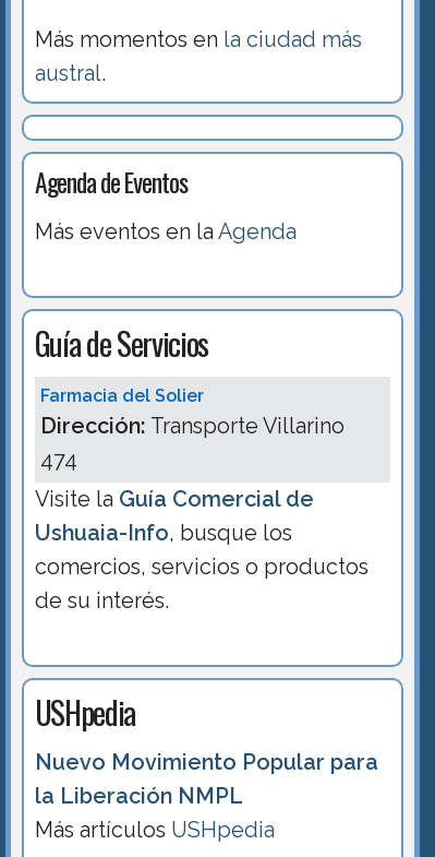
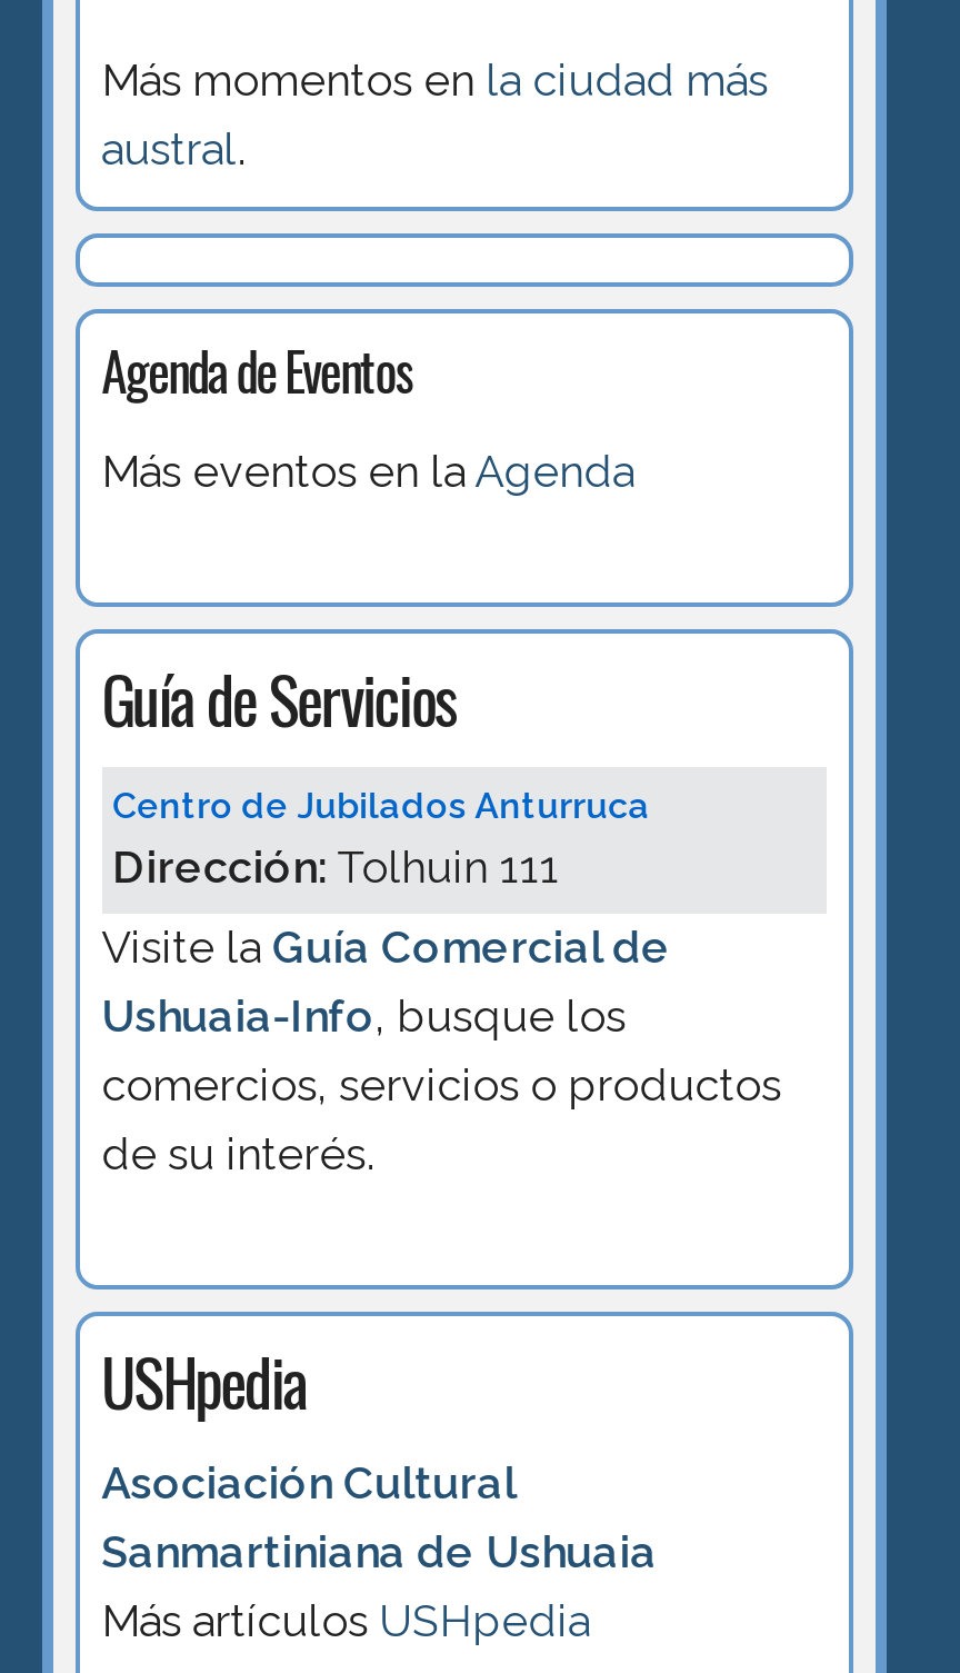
- Farmacia del Solier
- Dirección: Transporte Villarino
- 474
+ Centro de Jubilados Anturruca
+ Dirección: Tolhuin 111

- Nuevo Movimiento Popular para
- la Liberación NMPL
+ Asociación Cultural
+ Sanmartiniana de Ushuaia
